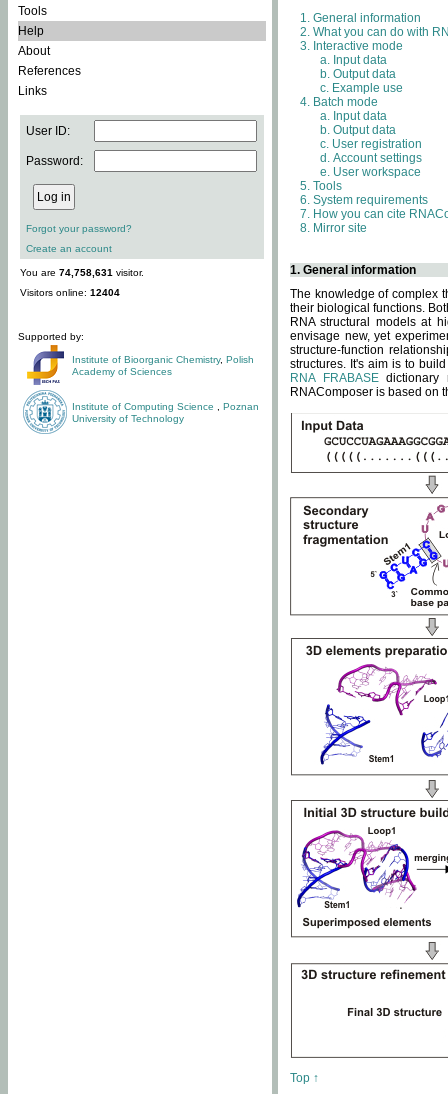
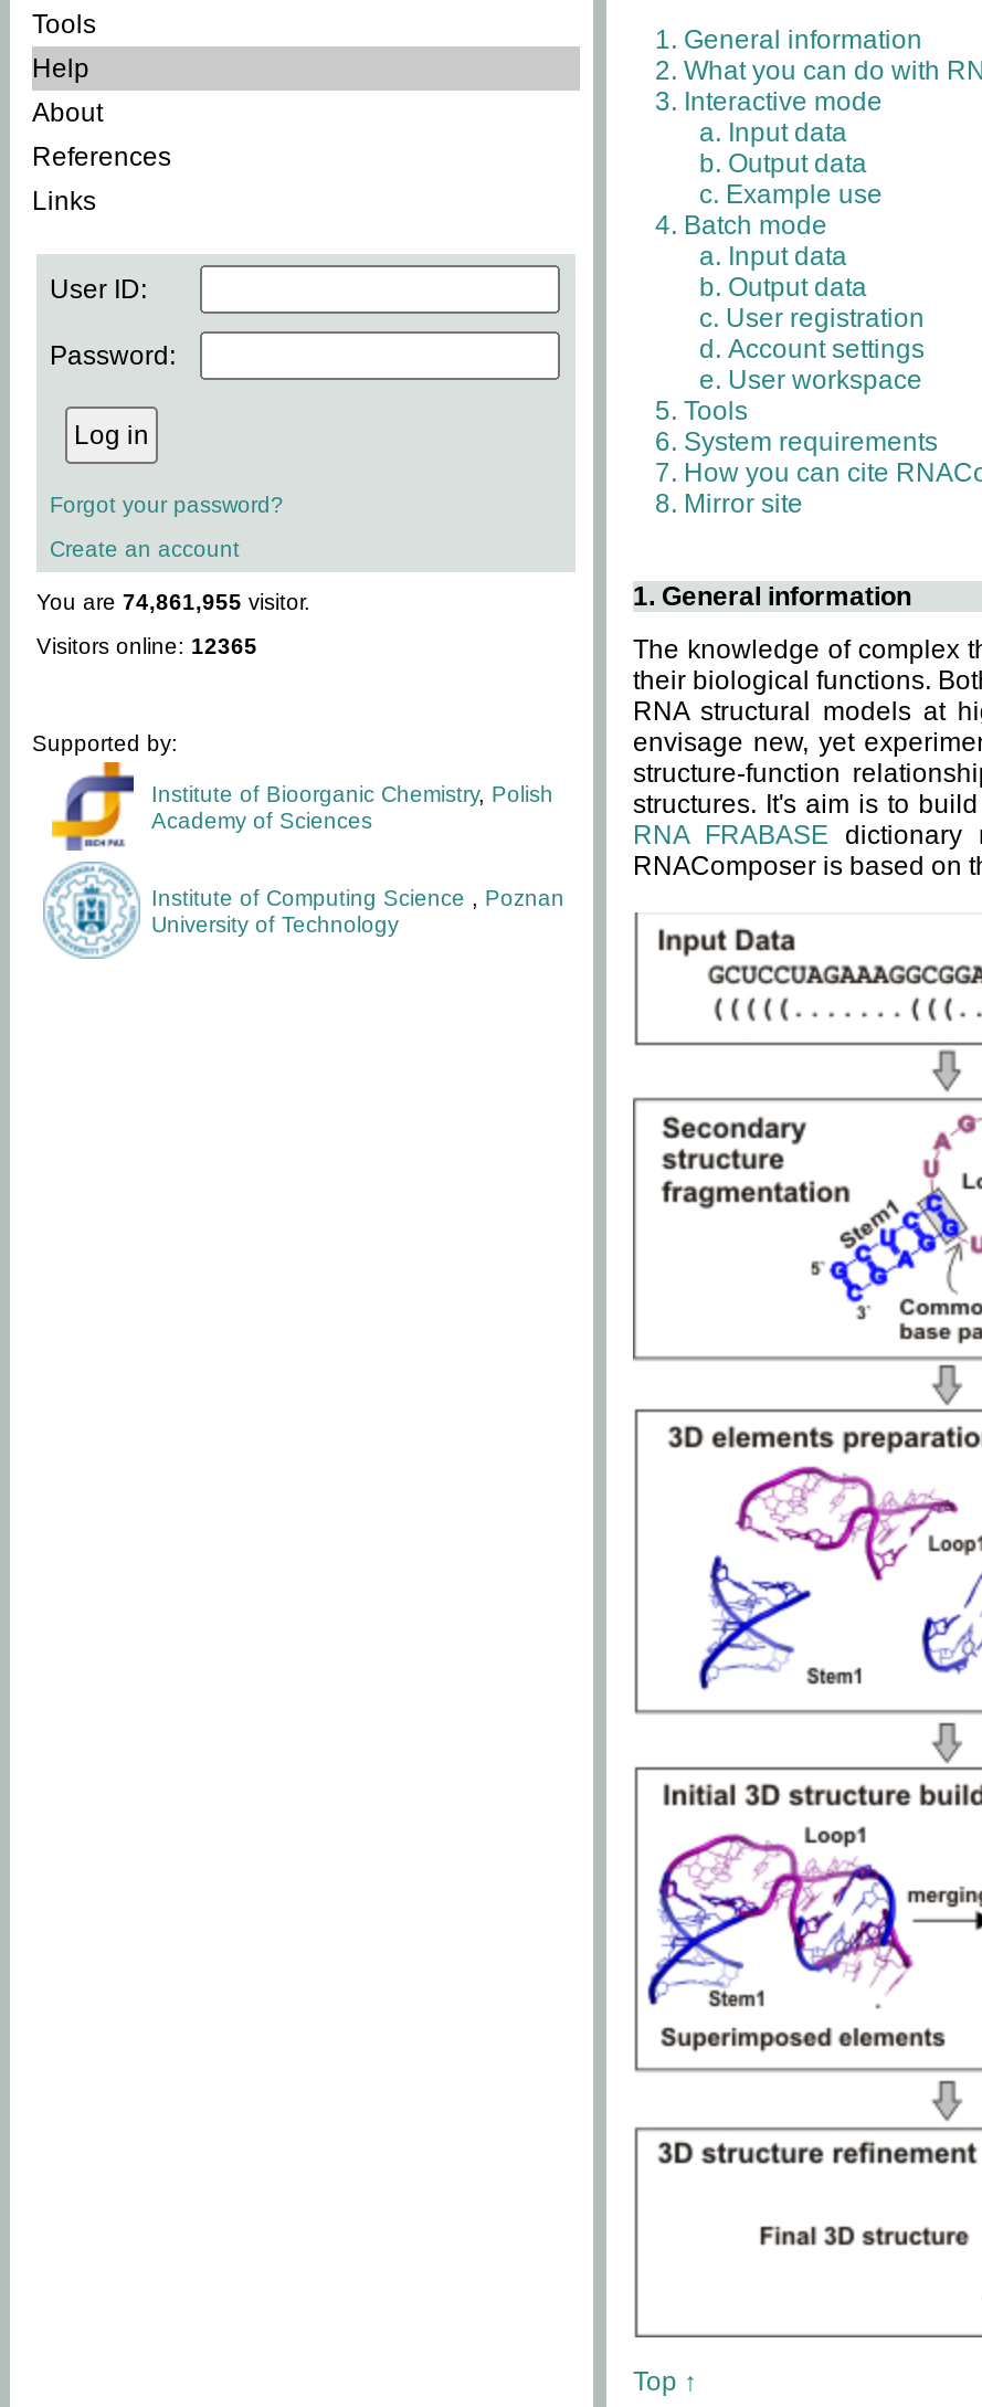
- You are 74,758,631 visitor.
+ You are 74,861,955 visitor.

- Visitors online: 12404
+ Visitors online: 12365
